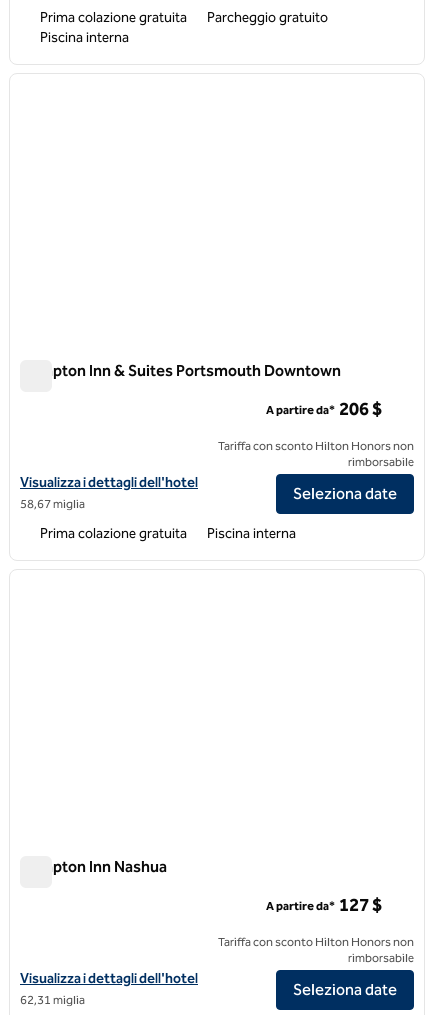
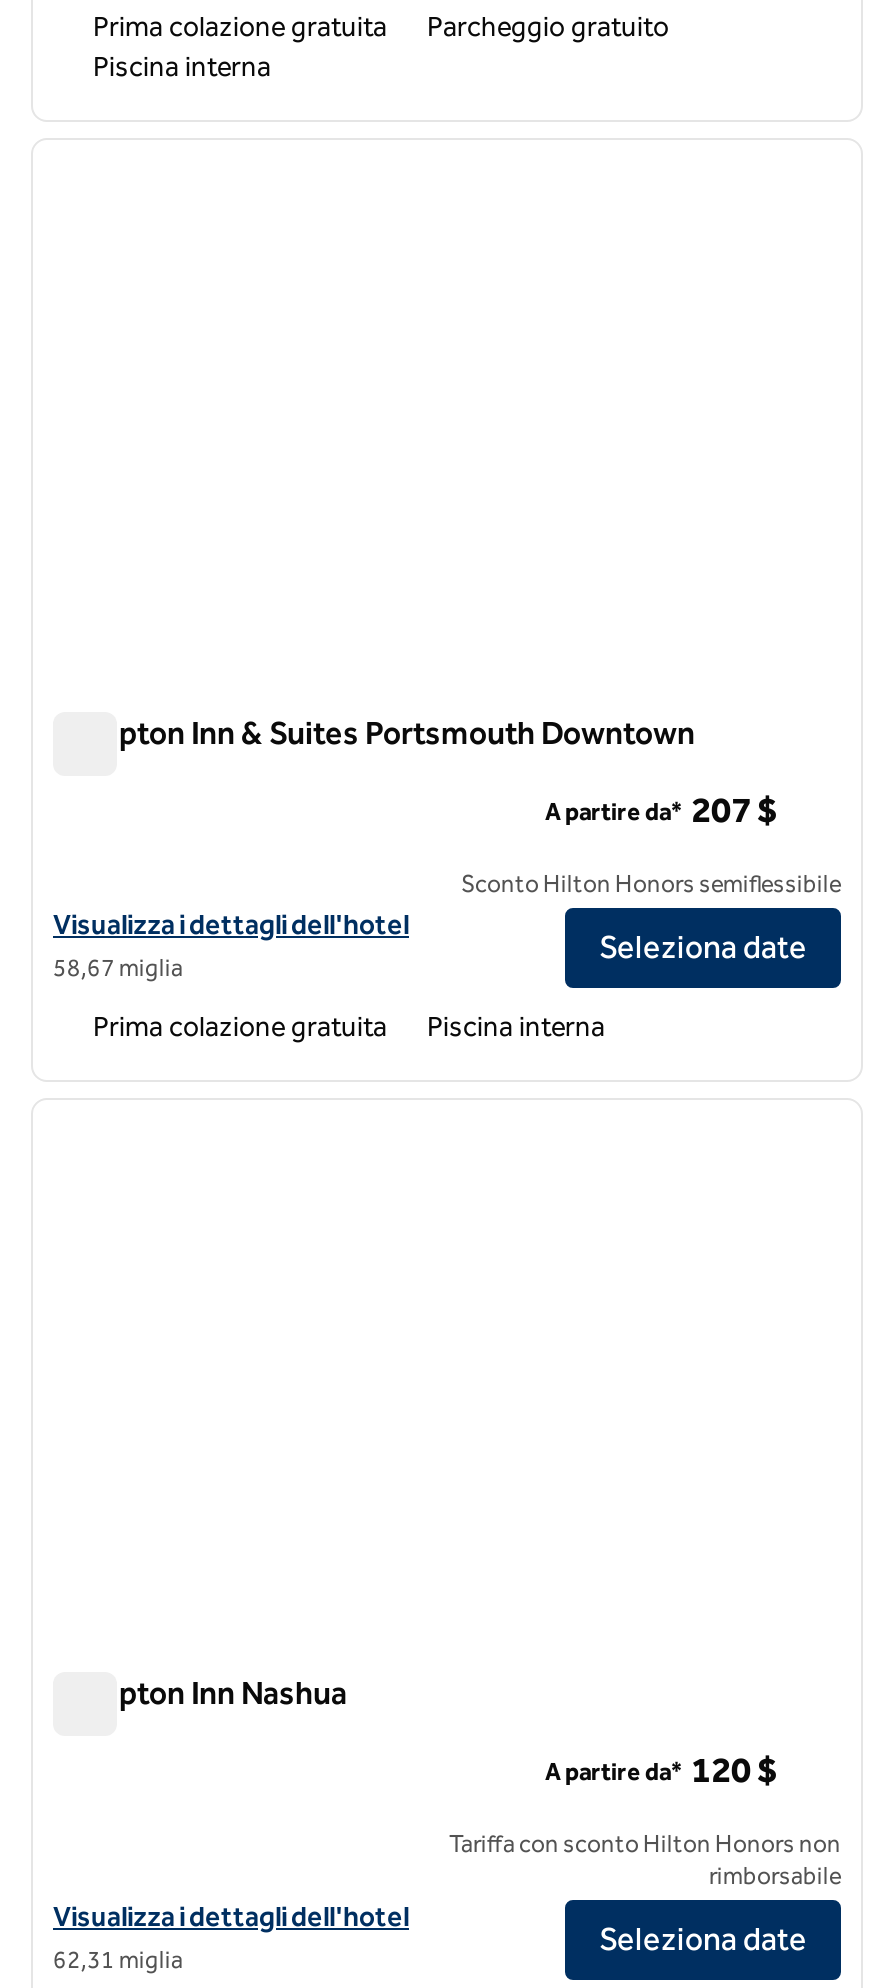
- A partire da* 206 $
+ A partire da* 207 $

- Tariffa con sconto Hilton Honors non
- rimborsabile
+ Sconto Hilton Honors semiflessibile

- A partire da* 127 $
+ A partire da* 120 $
